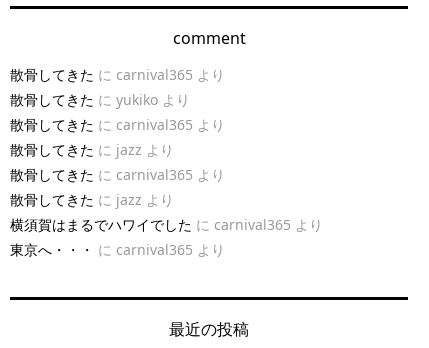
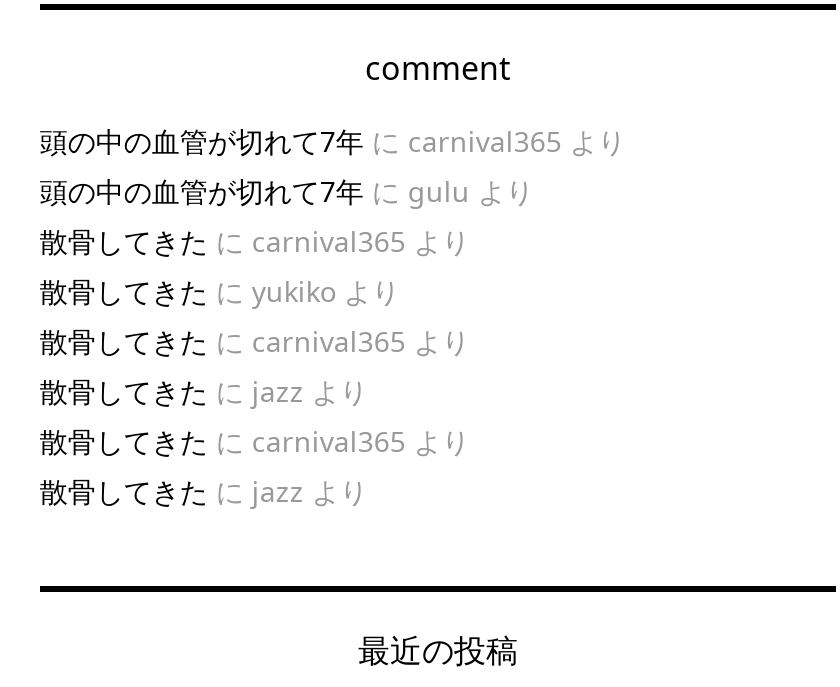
+ 頭の中の血管が切れて7年にcarnival365より
+ 頭の中の血管が切れて7年にguluより

moved down: 散骨してきたにcarnival365より | 散骨してきたにyukikoより | 散骨してきたにcarnival365より | 散骨してきたにjazzより | 散骨してきたにcarnival365より | 散骨してきたにjazzより

- 横須賀はまるでハワイでしたにcarnival365より
- 東京へ・・・にcarnival365より
